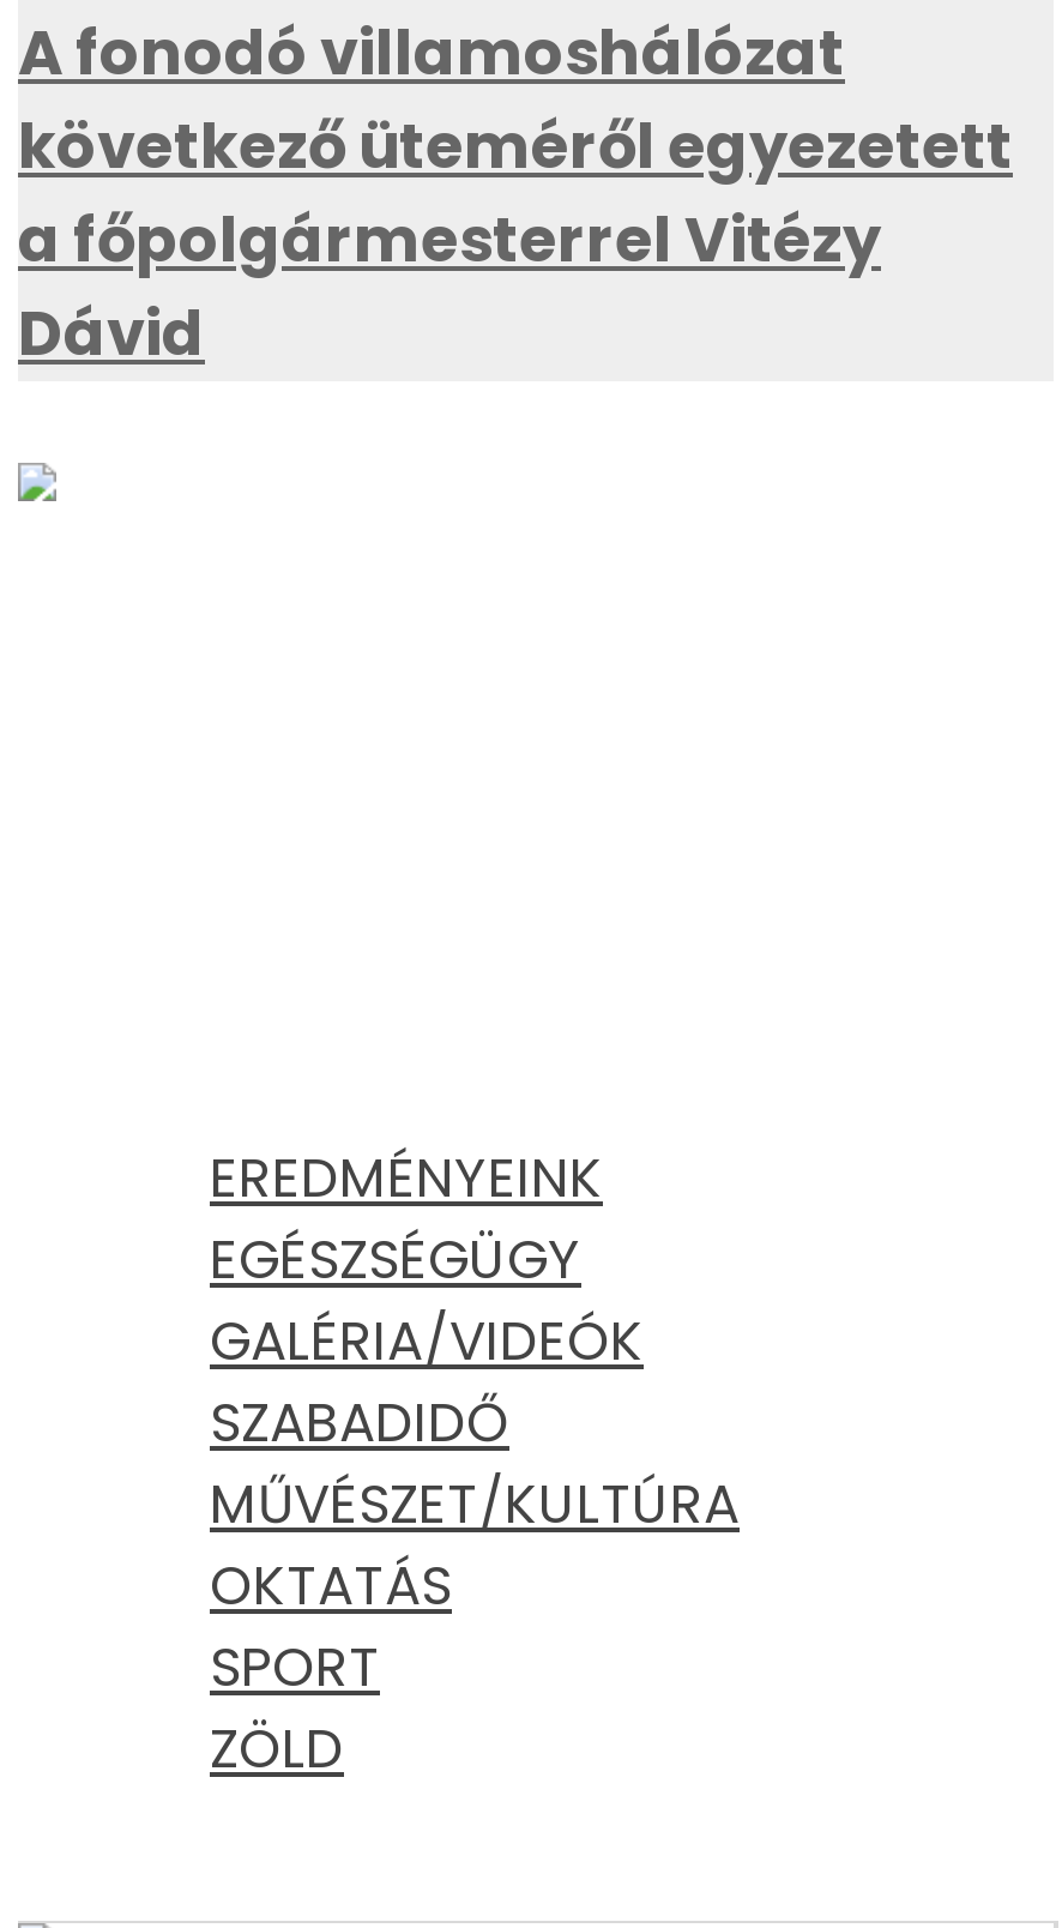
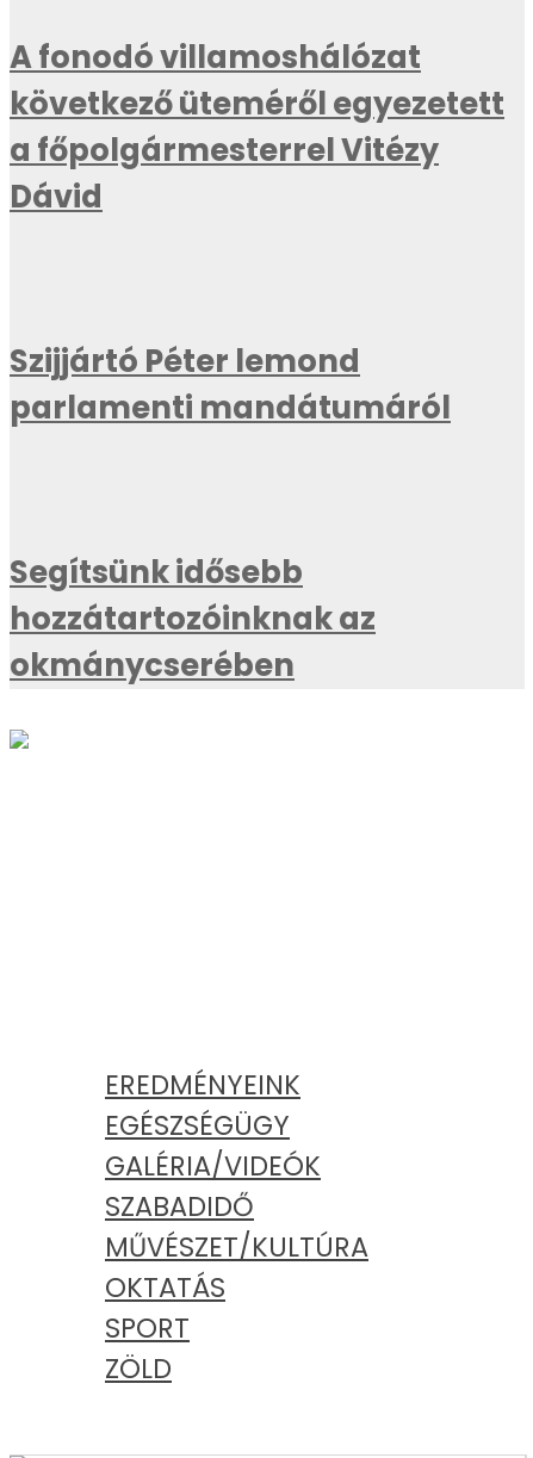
+ Szijjártó Péter lemond
+ parlamenti mandátumáról

+ Segítsünk idősebb
+ hozzátartozóinknak az
+ okmánycserében
